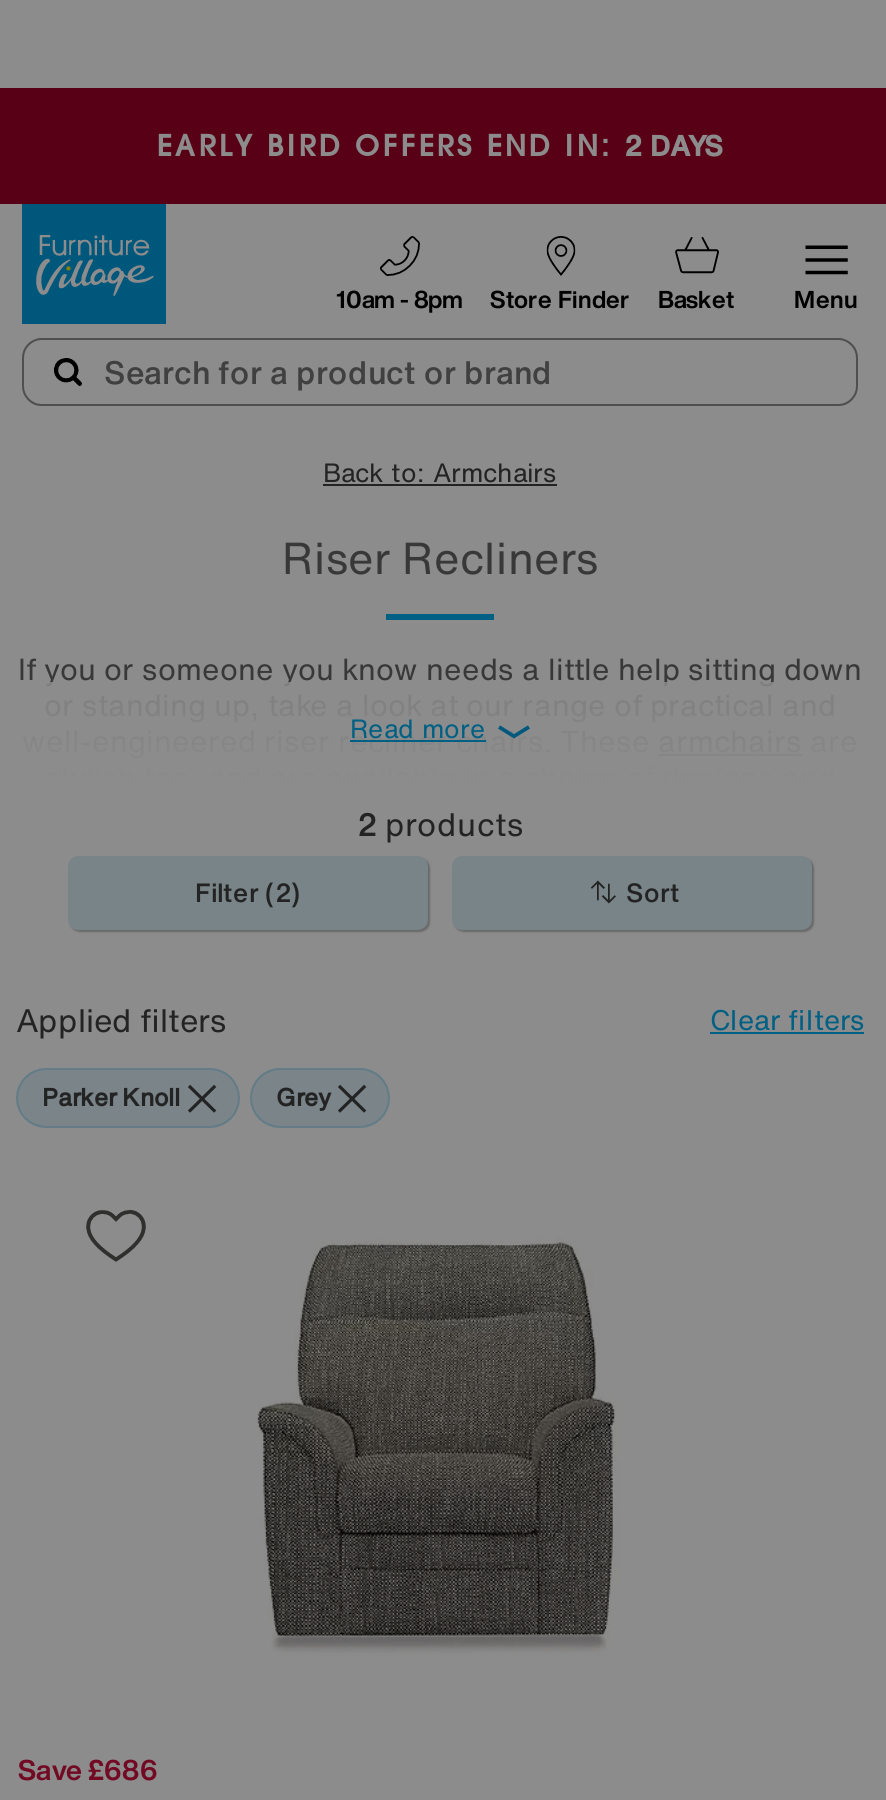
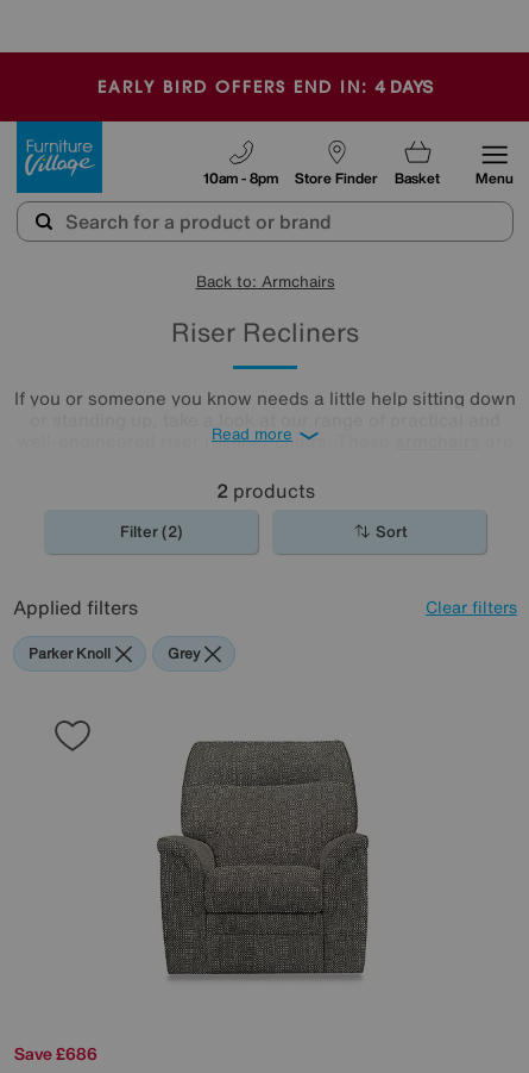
- EARLY BIRD OFFERS END IN: 2 DAYS
+ EARLY BIRD OFFERS END IN: 4 DAYS
